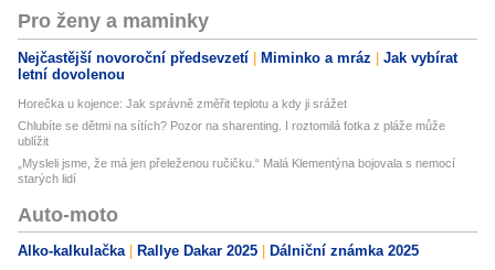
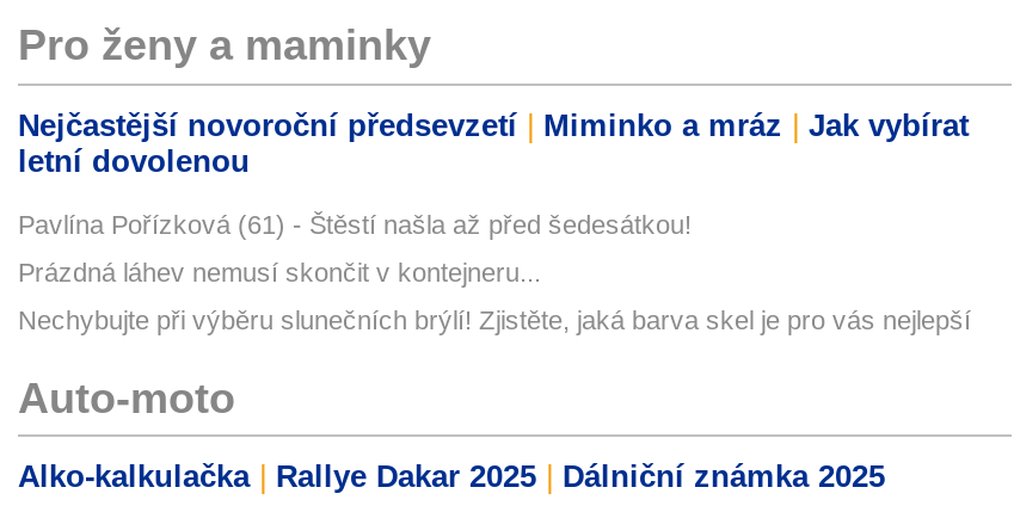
- Horečka u kojence: Jak správně změřit teplotu a kdy ji srážet
+ Pavlína Pořízková (61) - Štěstí našla až před šedesátkou!

- Chlubíte se dětmi na sítích? Pozor na sharenting. I roztomilá fotka z pláže může
- ublížit
+ Prázdná láhev nemusí skončit v kontejneru...

- „Mysleli jsme, že má jen přeleženou ručičku.“ Malá Klementýna bojovala s nemocí
- starých lidí
+ Nechybujte při výběru slunečních brýlí! Zjistěte, jaká barva skel je pro vás nejlepší
